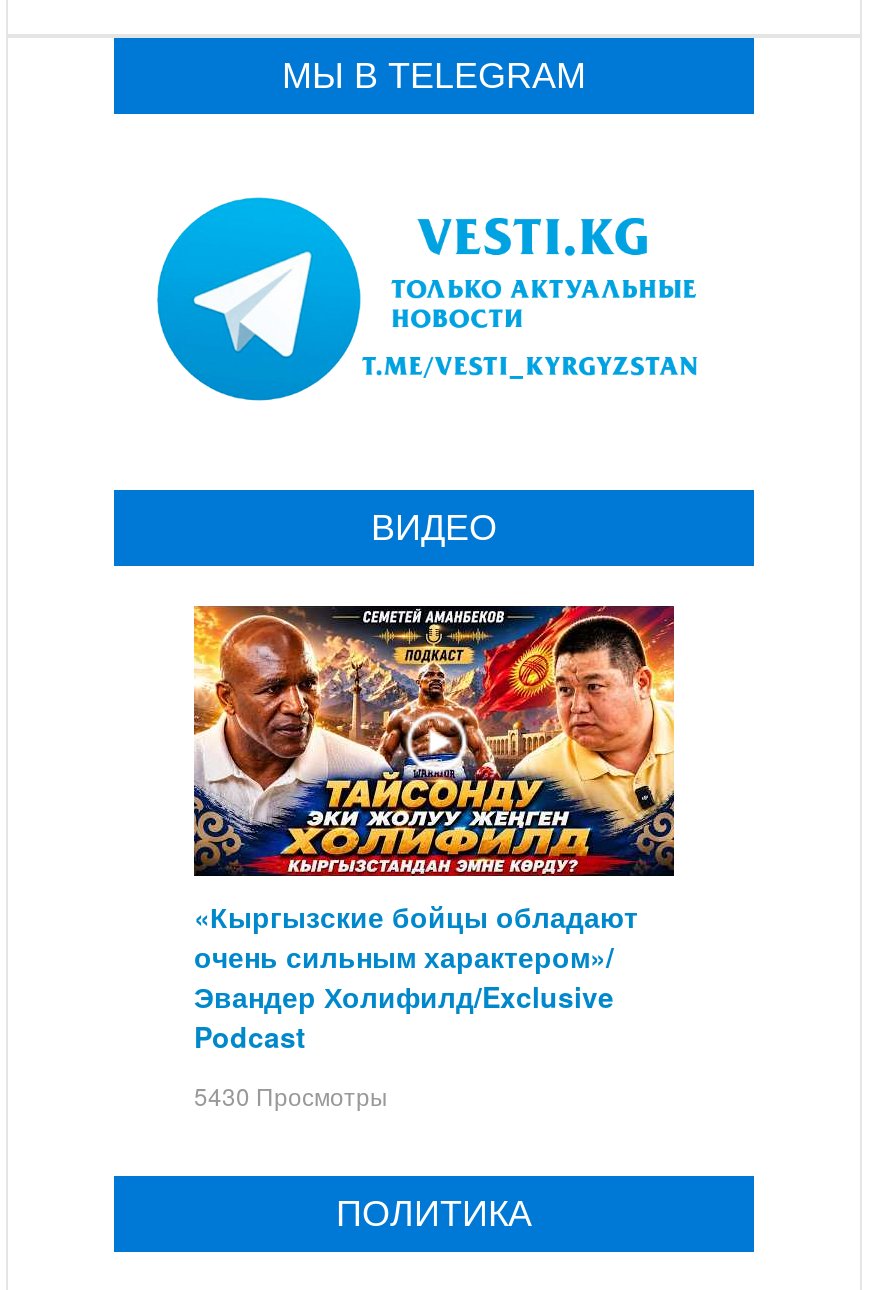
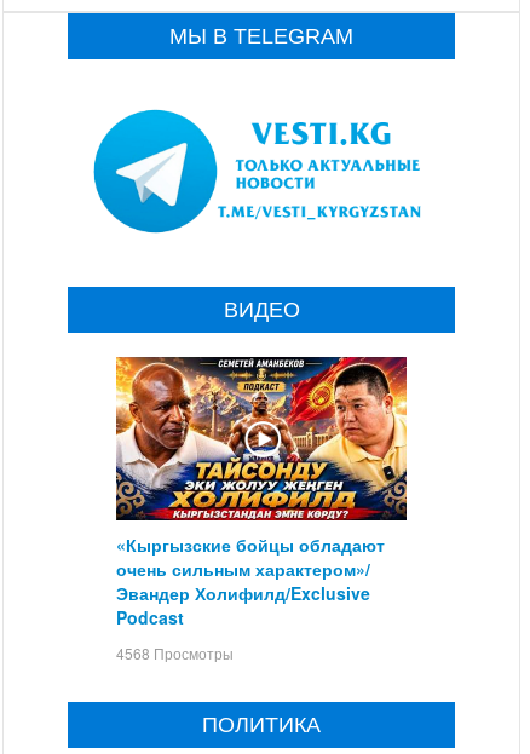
- 5430 Просмотры
+ 4568 Просмотры
